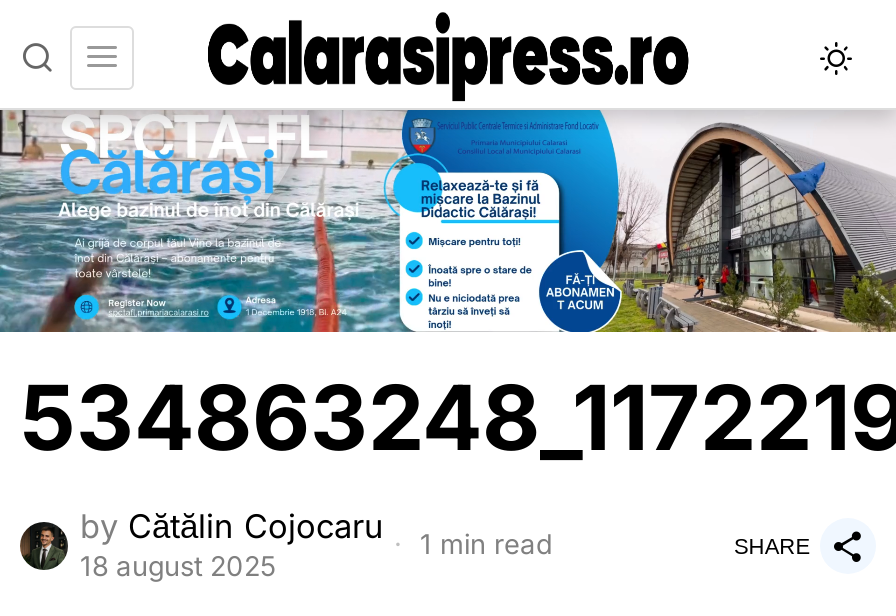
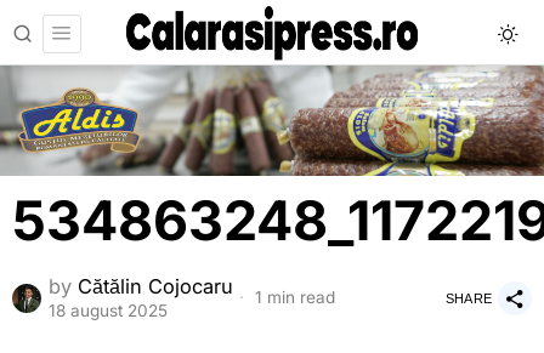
- [image]
+ [image]
